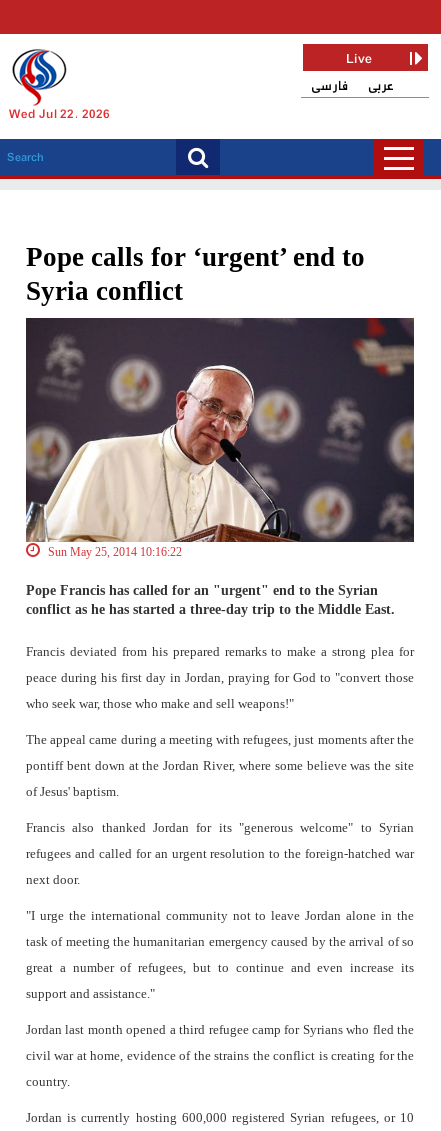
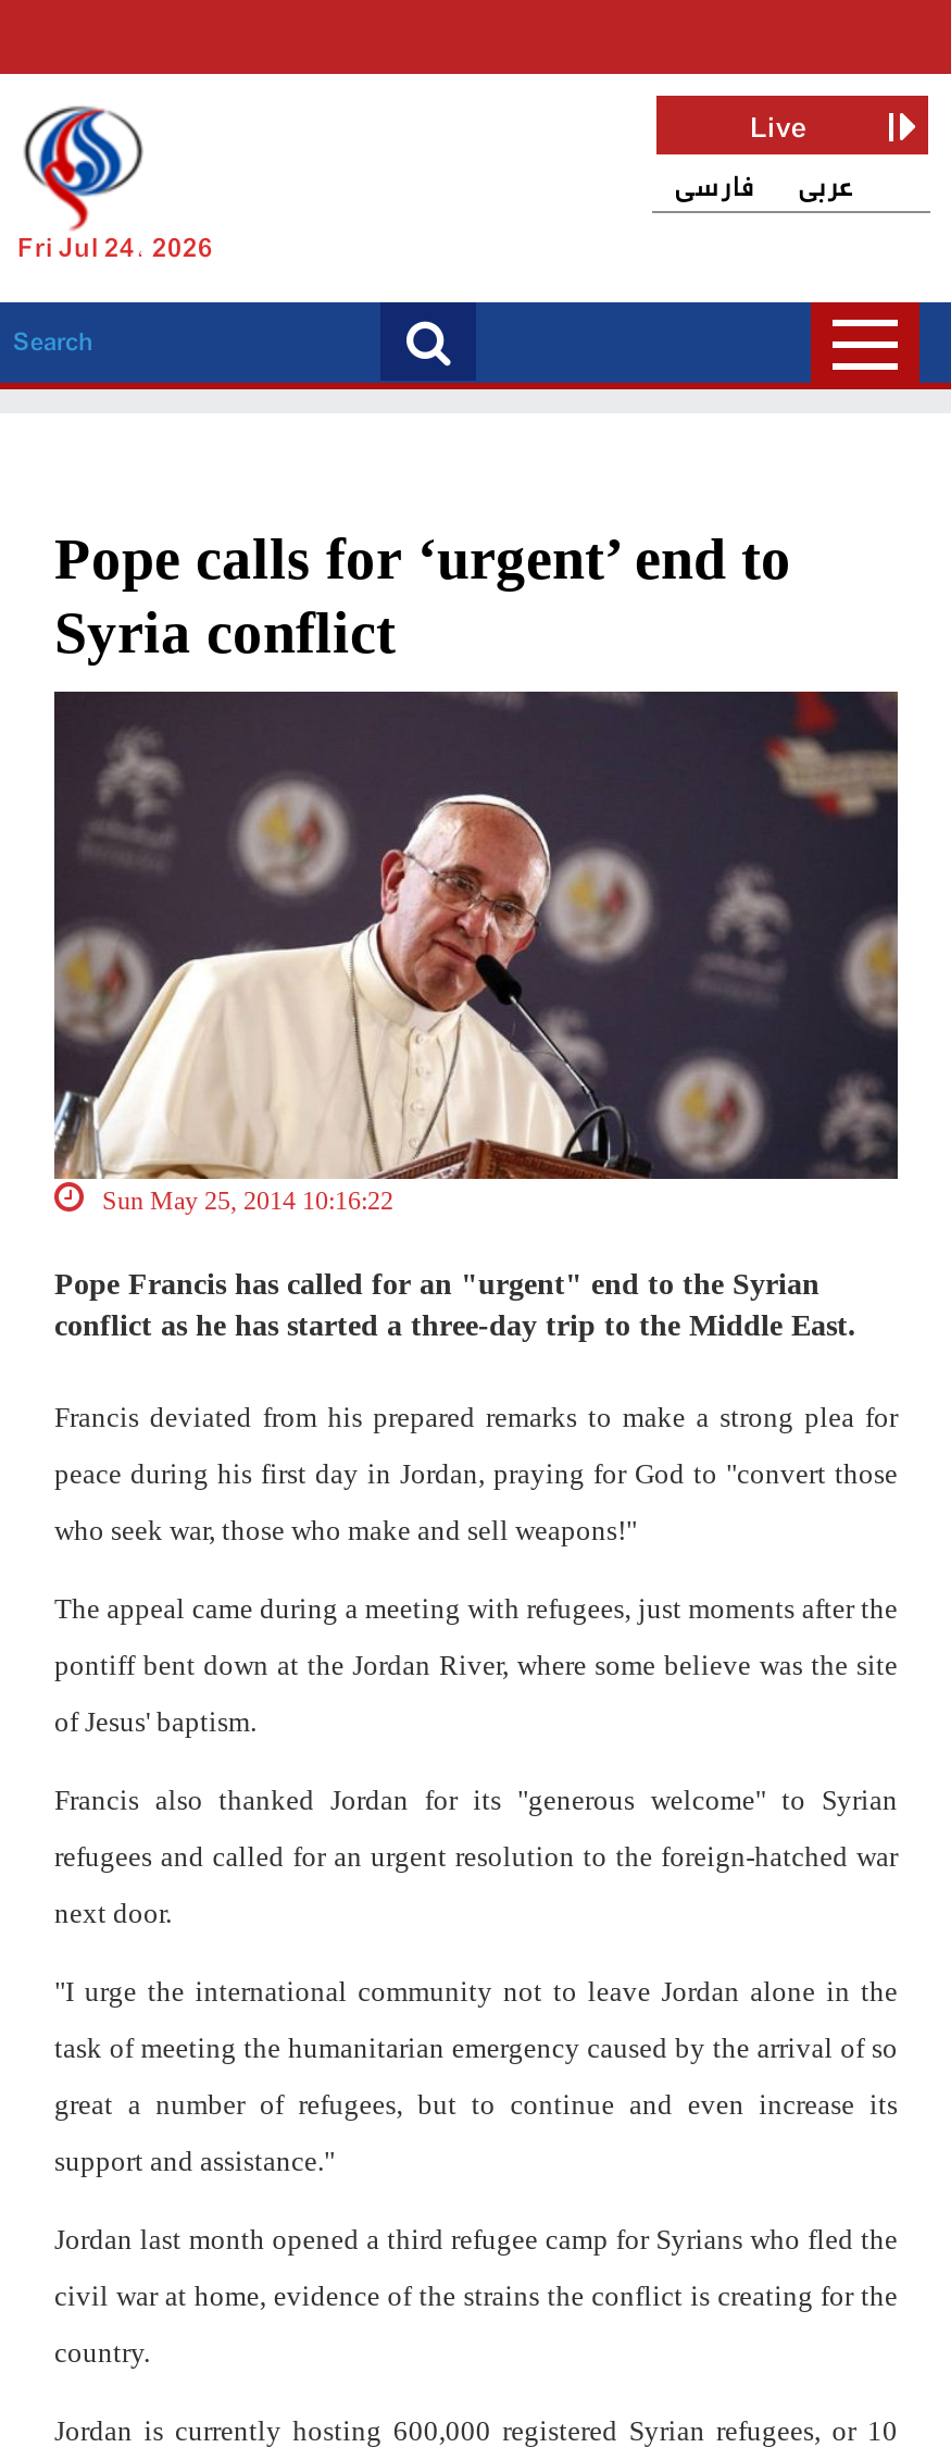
- Wed Jul 22, 2026
+ Fri Jul 24, 2026
